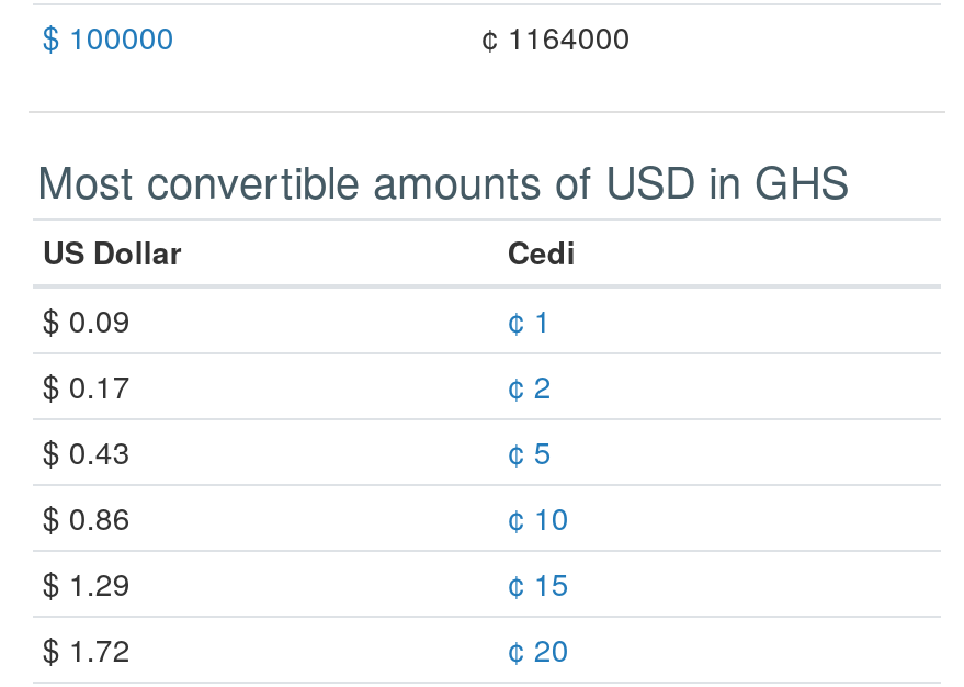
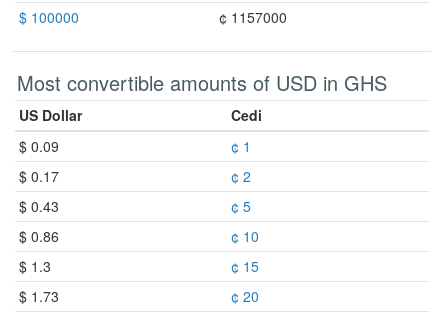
- ¢ 1164000
+ ¢ 1157000

- $ 1.29
+ $ 1.3

- $ 1.72
+ $ 1.73
